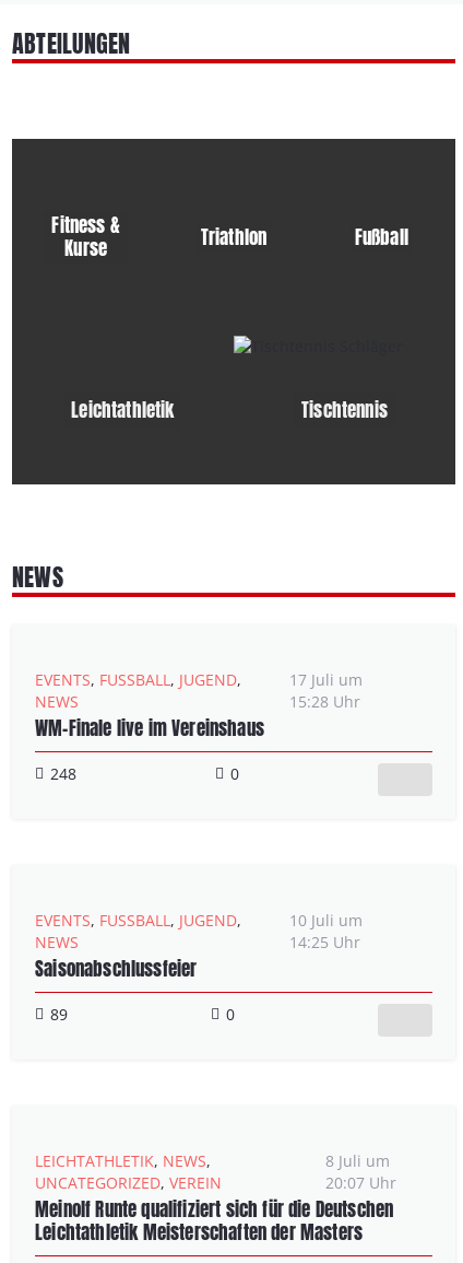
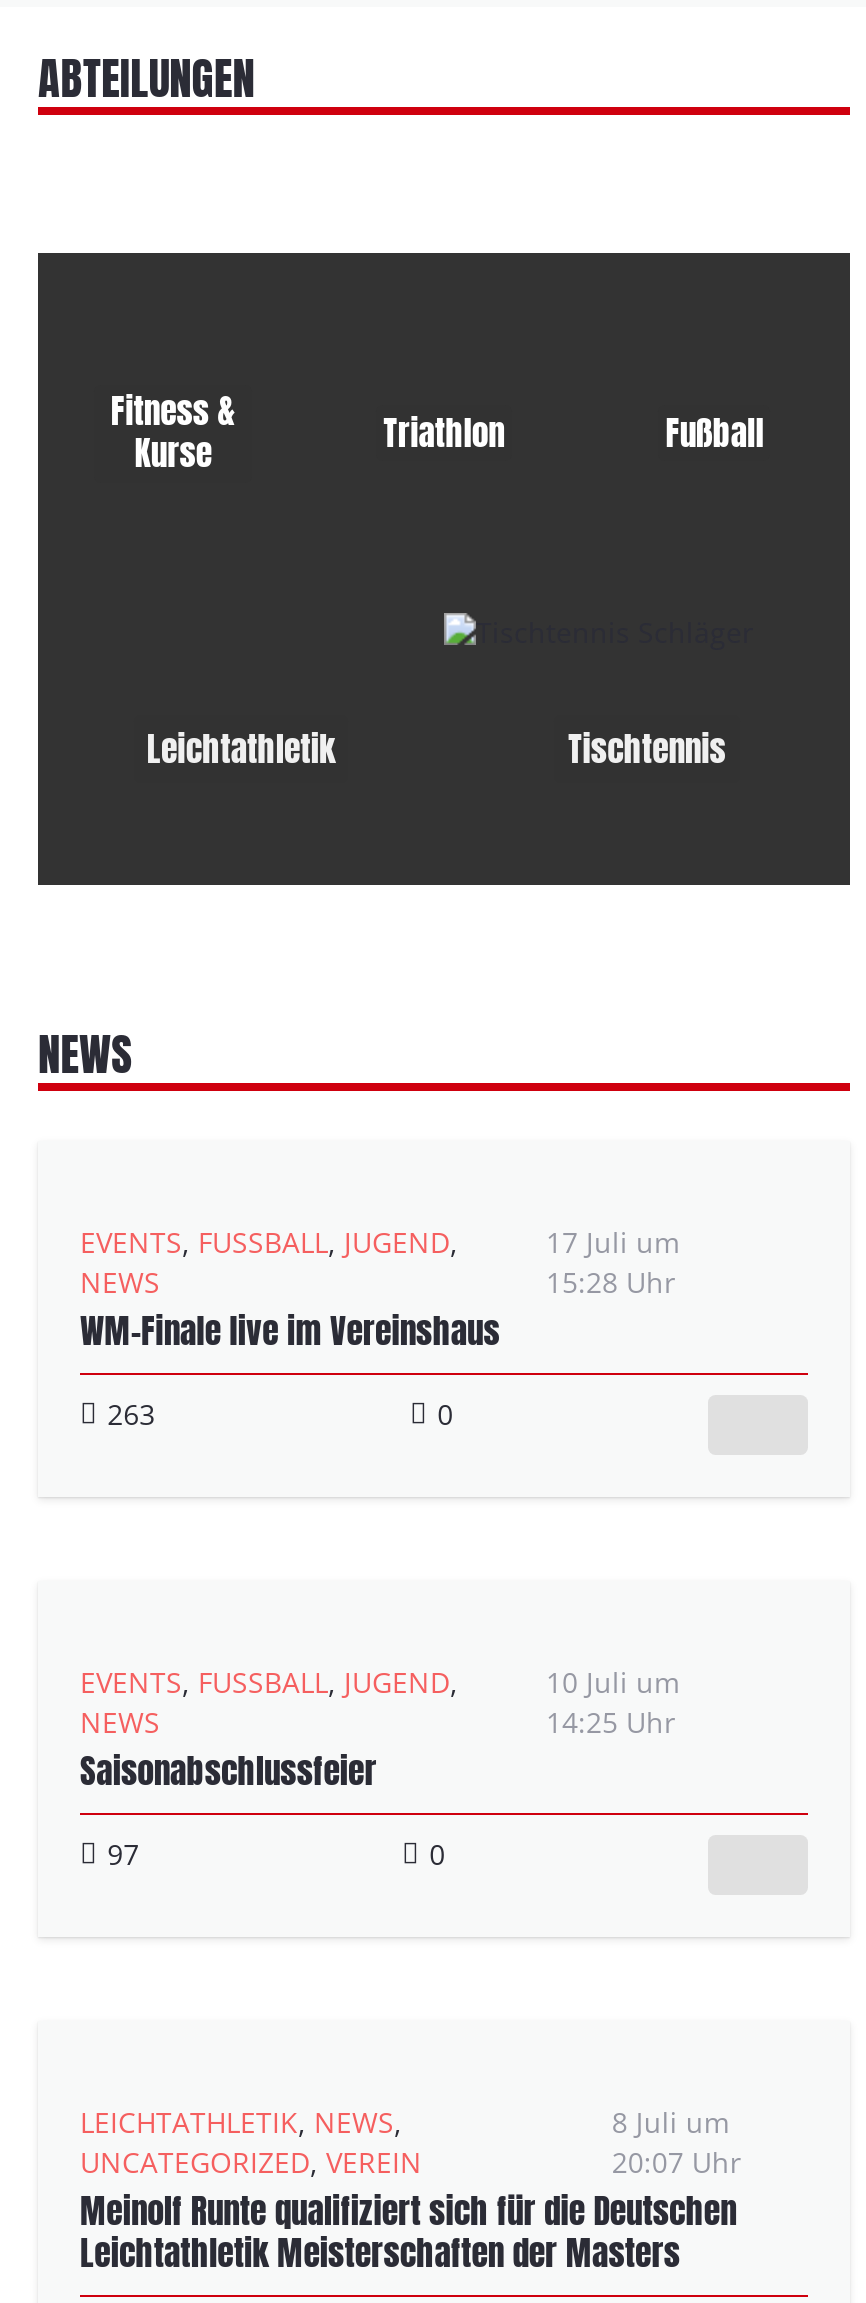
- 248
+ 263

- 89
+ 97
